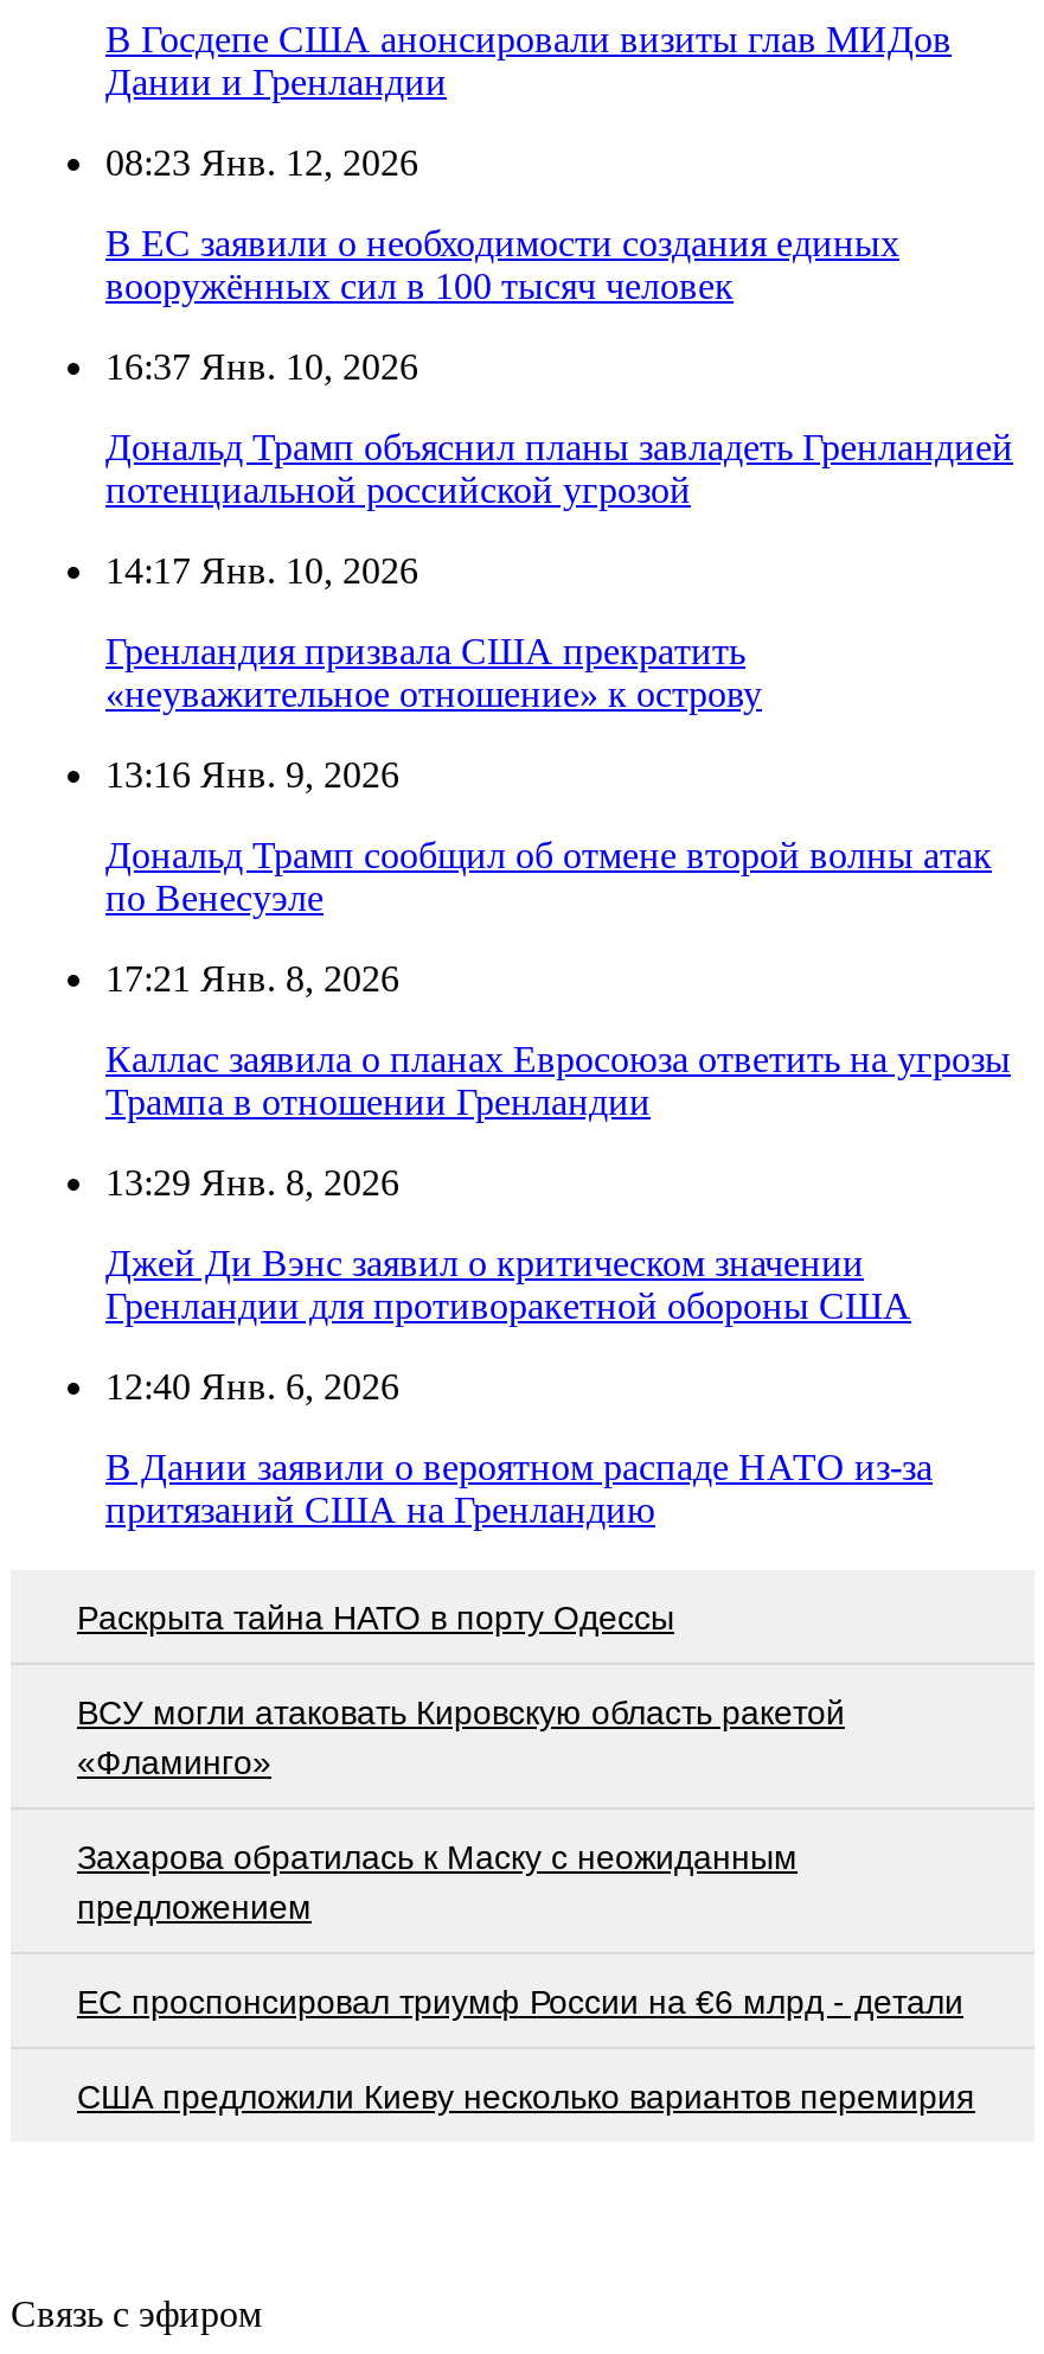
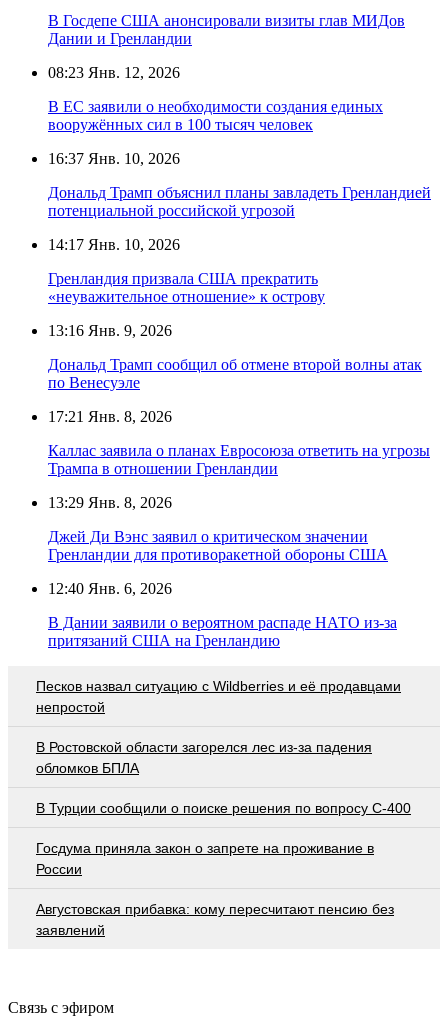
- Раскрыта тайна НАТО в порту Одессы
+ Песков назвал ситуацию с Wildberries и её продавцами
+ непростой

- ВСУ могли атаковать Кировскую область ракетой
- «Фламинго»
+ В Ростовской области загорелся лес из-за падения
+ обломков БПЛА

- Захарова обратилась к Маску с неожиданным
- предложением
+ В Турции сообщили о поиске решения по вопросу С-400

- EC проспонсировал триумф России на €6 млрд - детали
+ Госдума приняла закон о запрете на проживание в
+ России

- США предложили Киеву несколько вариантов перемирия
+ Августовская прибавка: кому пересчитают пенсию без
+ заявлений
